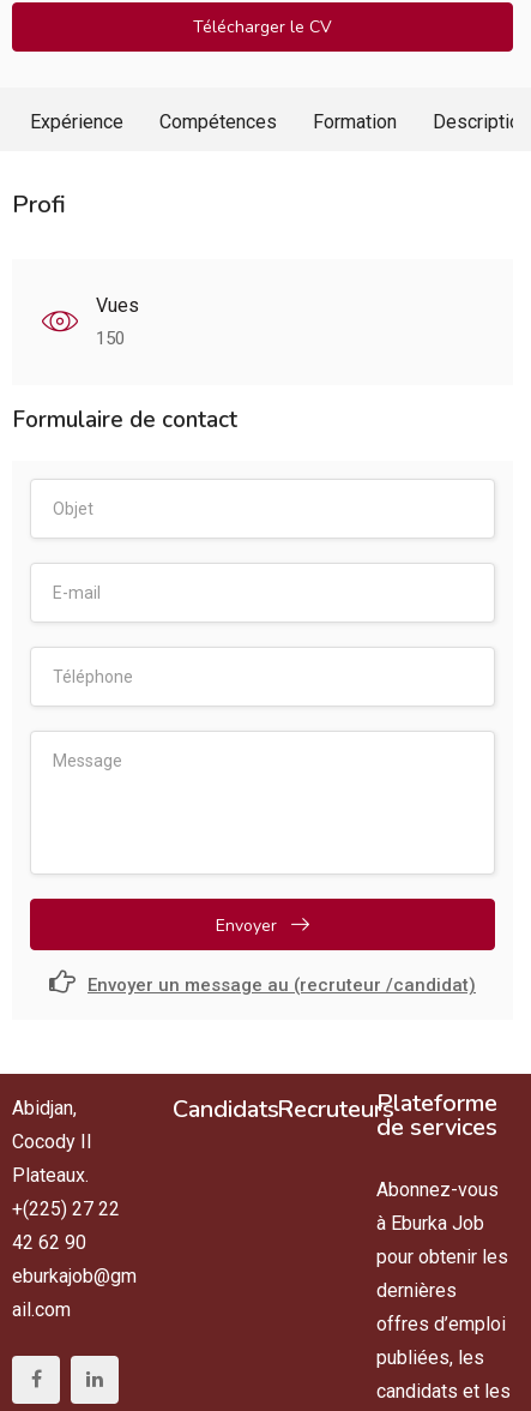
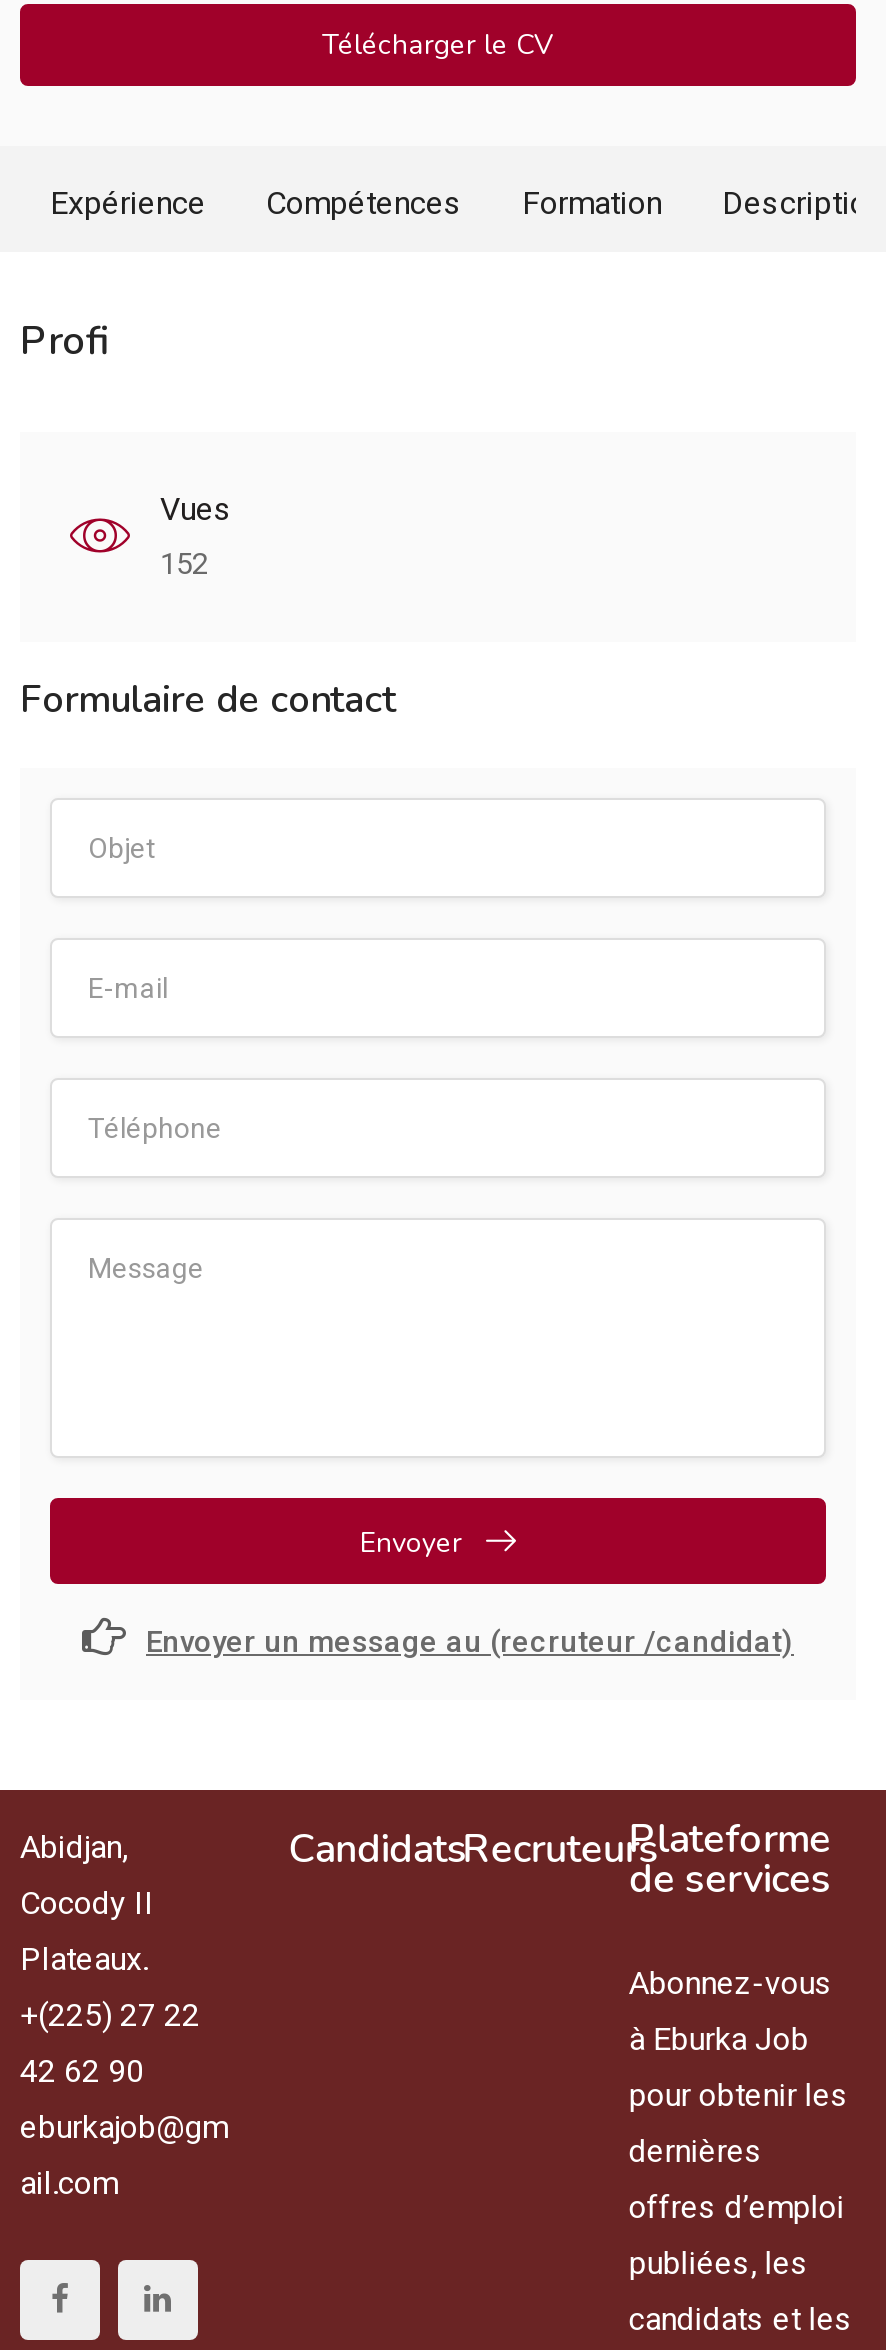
- 150
+ 152
